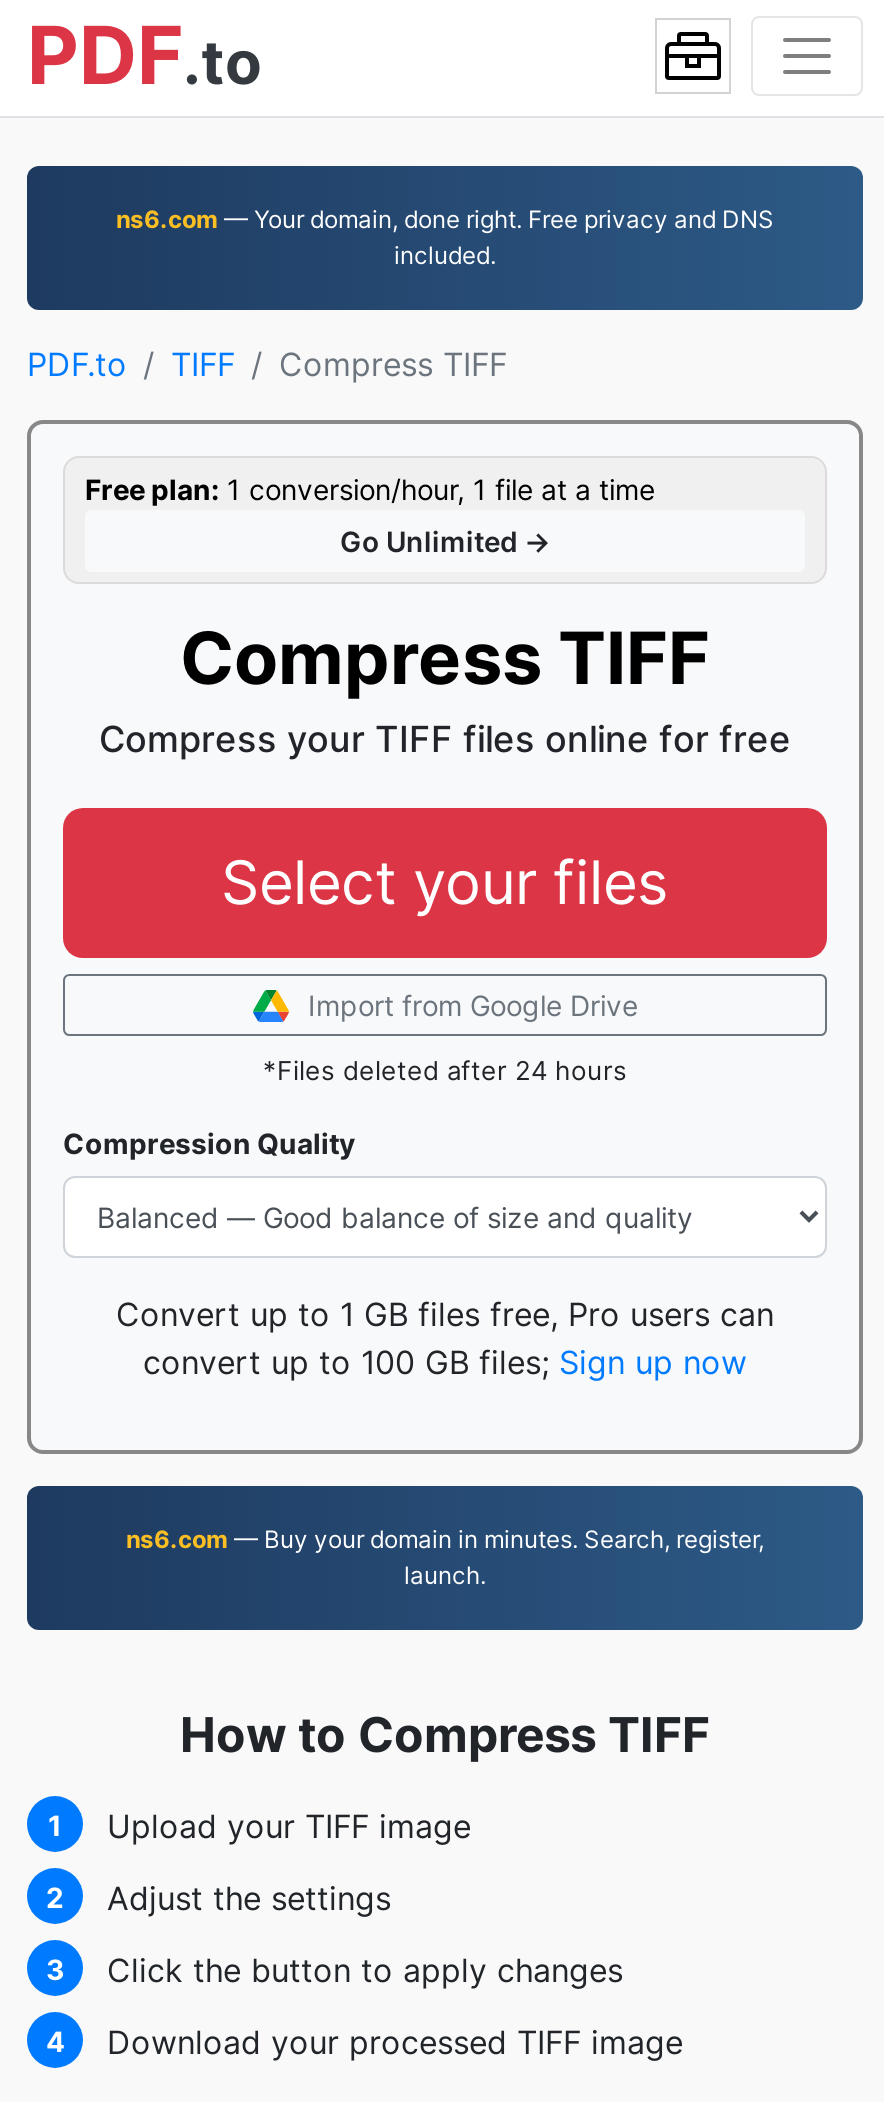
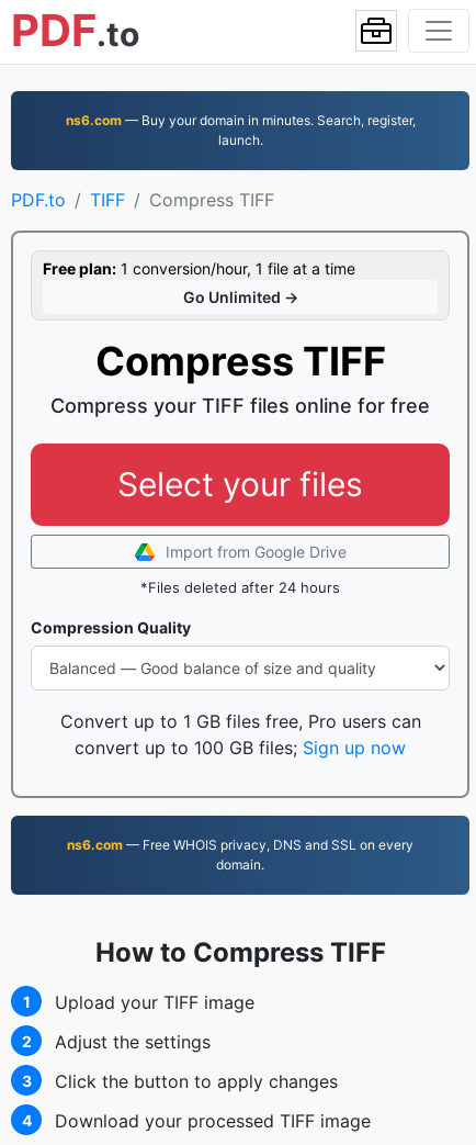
- ns6.com — Your domain, done right. Free privacy and DNS
- included.

+ ns6.com — Free WHOIS privacy, DNS and SSL on every
+ domain.

moved up: ns6.com — Buy your domain in minutes. Search, register, | launch.
